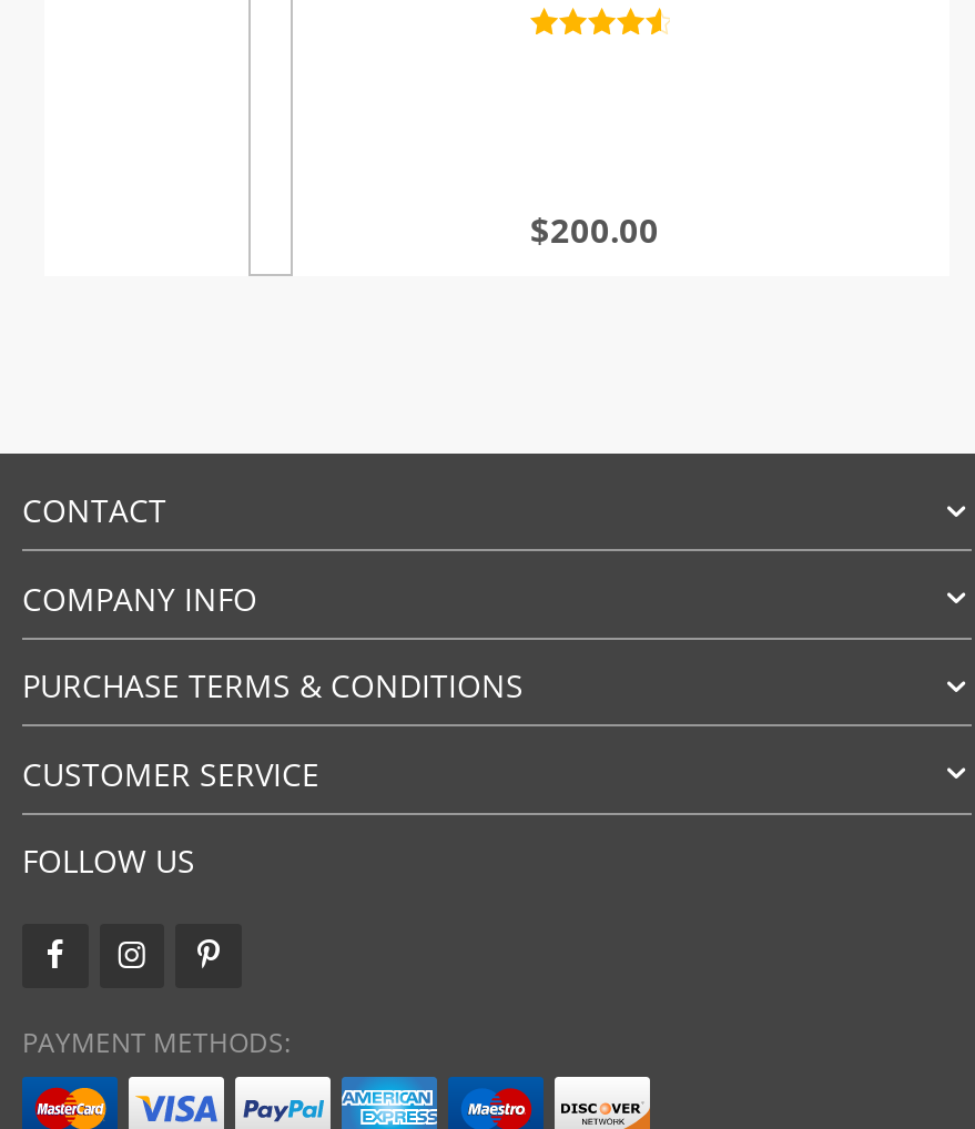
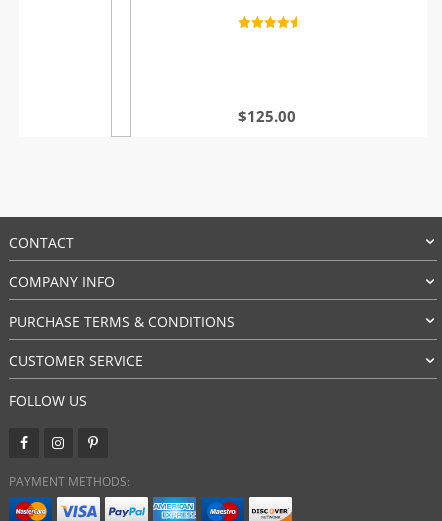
- $200.00
+ $125.00
